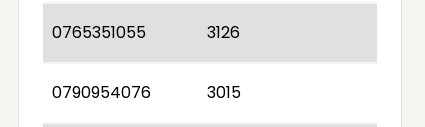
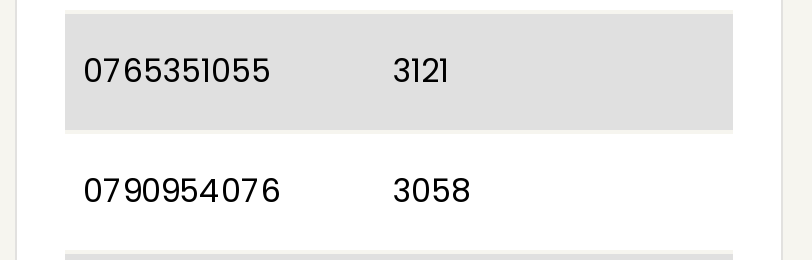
- 3126
+ 3121

- 3015
+ 3058
